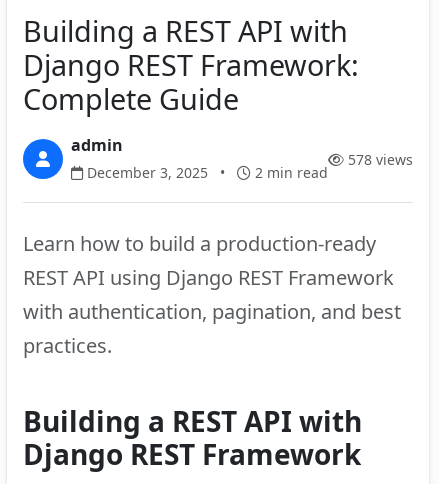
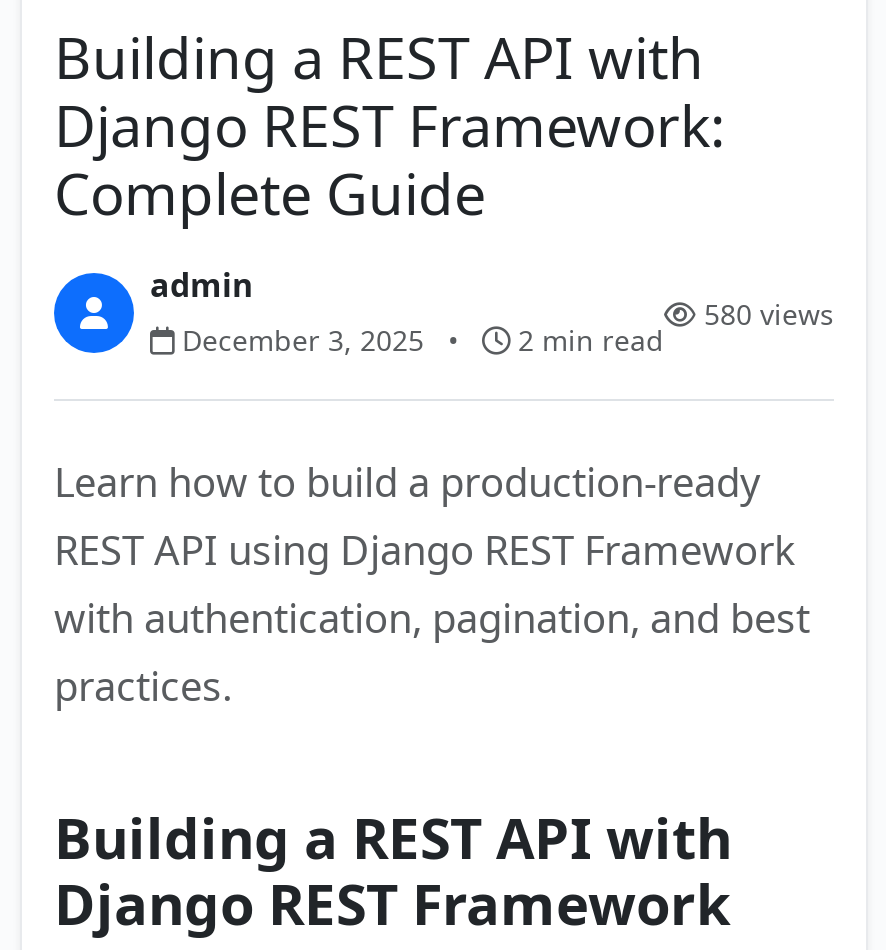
- 578 views
+ 580 views
